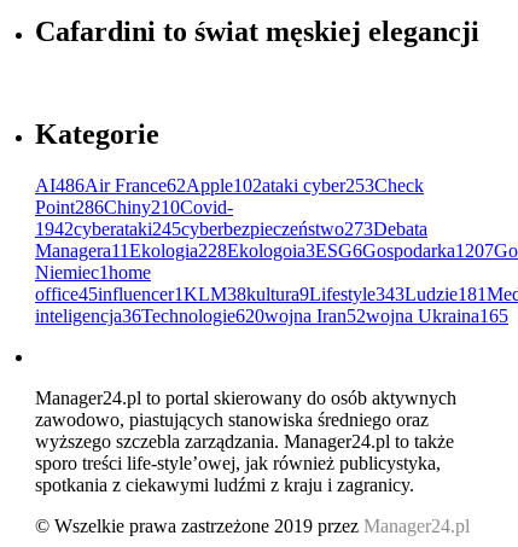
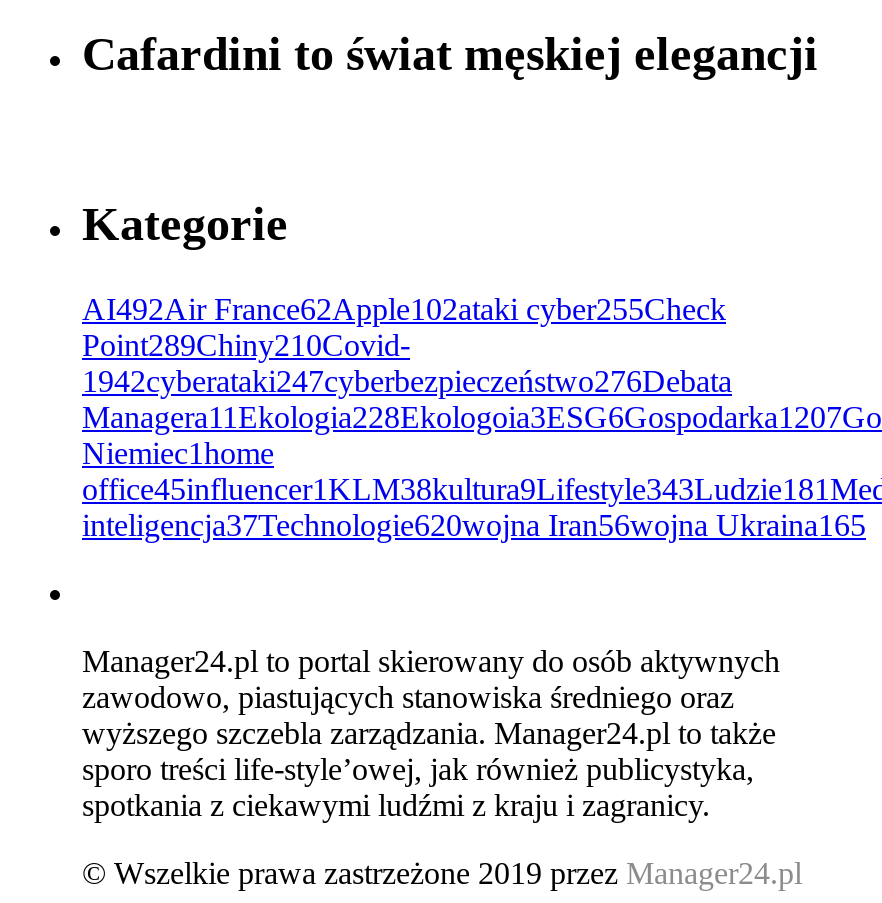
- AI486Air France62Apple102ataki cyber253Check
+ AI492Air France62Apple102ataki cyber255Check

- Point286Chiny210Covid-
+ Point289Chiny210Covid-

- 1942cyberataki245cyberbezpieczeństwo273Debata
+ 1942cyberataki247cyberbezpieczeństwo276Debata

- inteligencja36Technologie620wojna Iran52wojna Ukraina165
+ inteligencja37Technologie620wojna Iran56wojna Ukraina165
